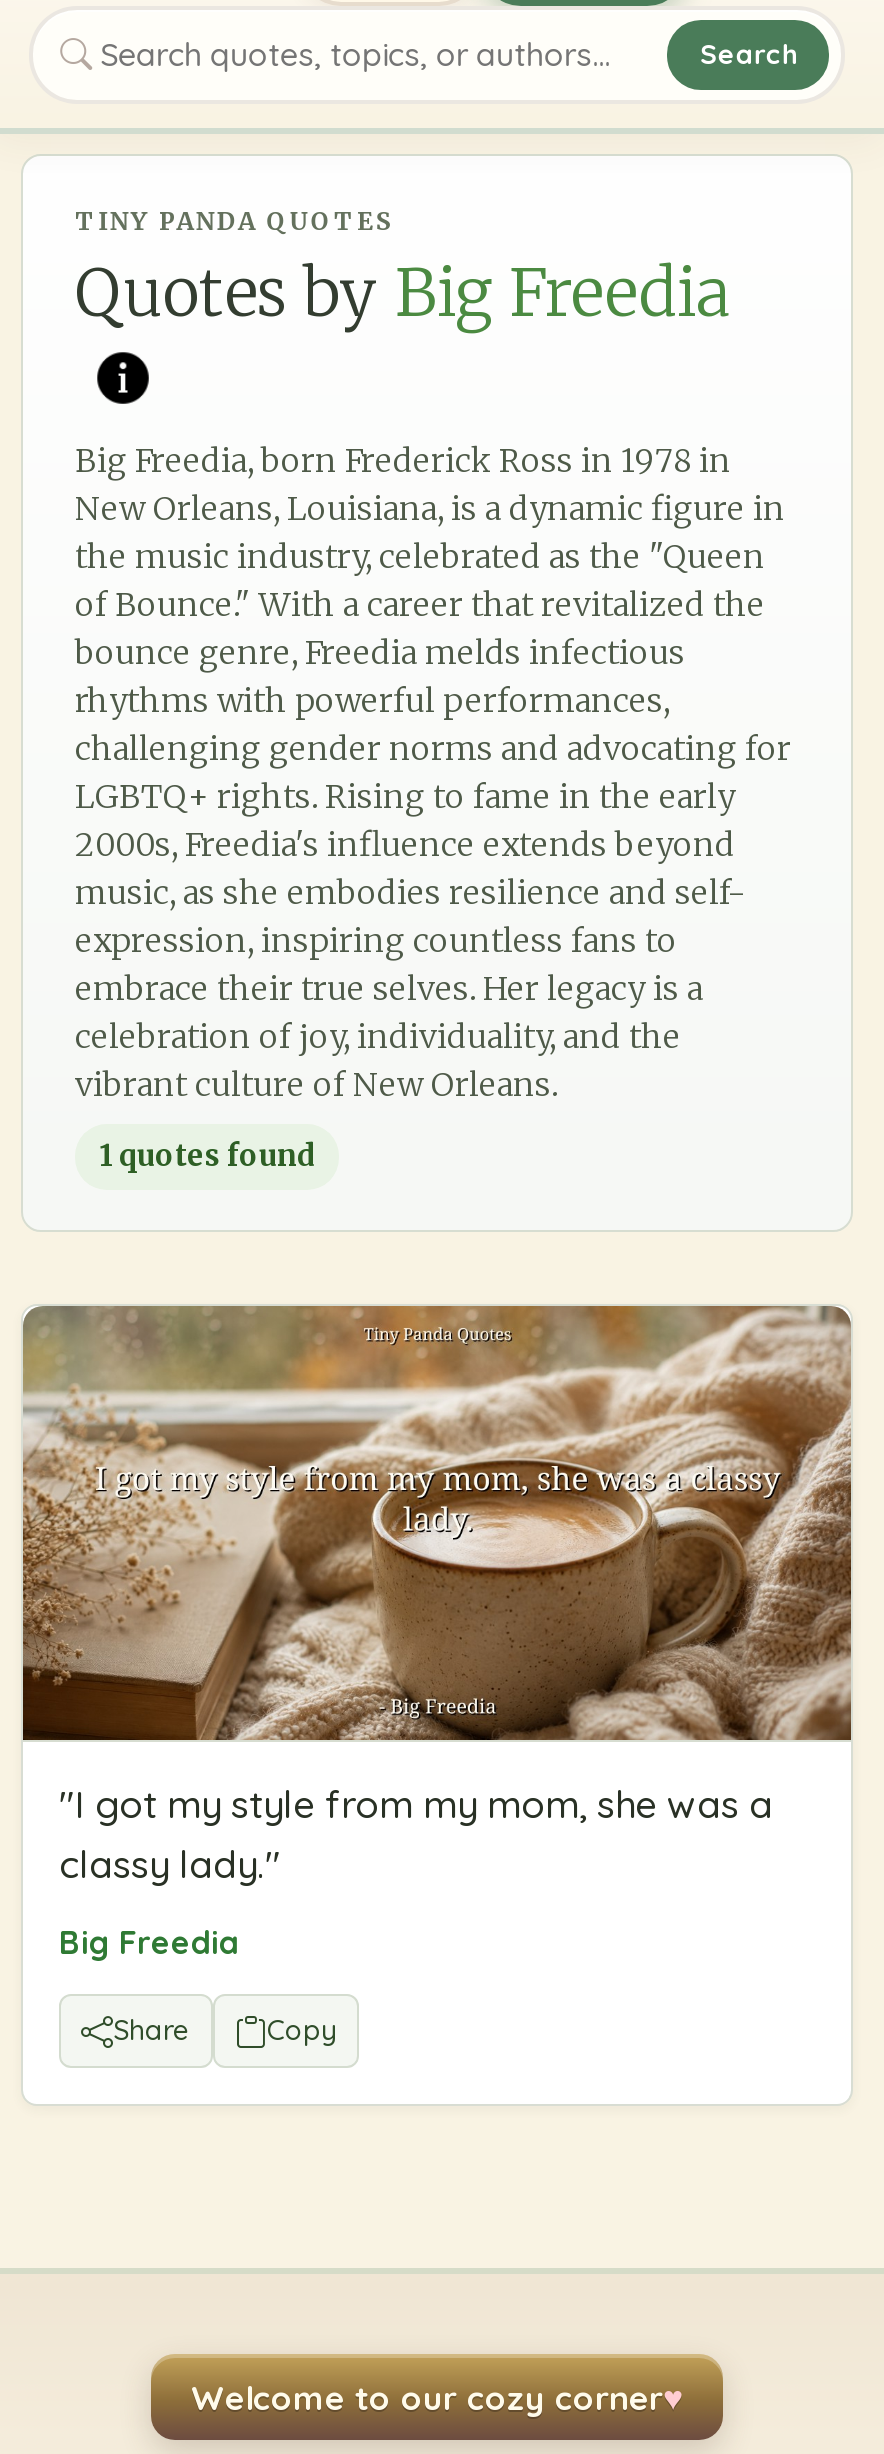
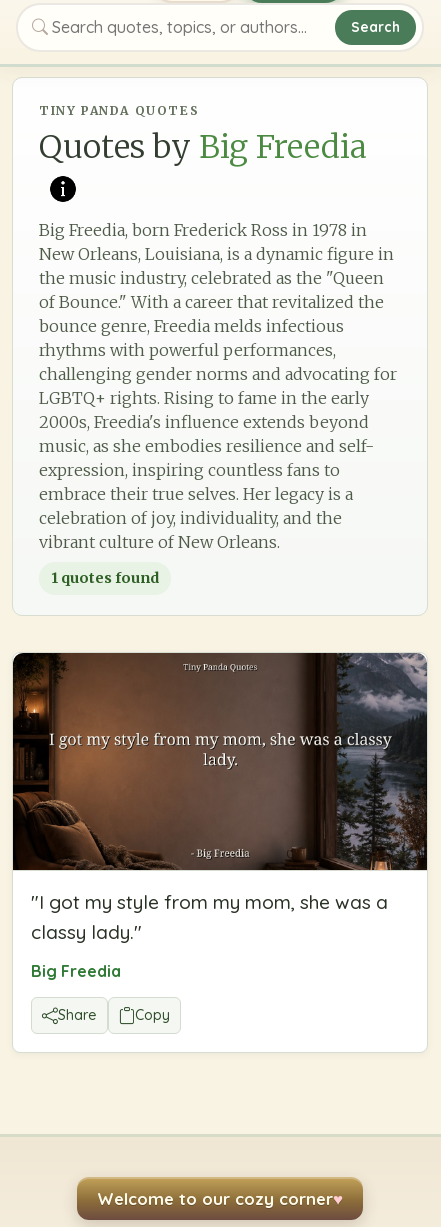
- [image]
+ [image]
